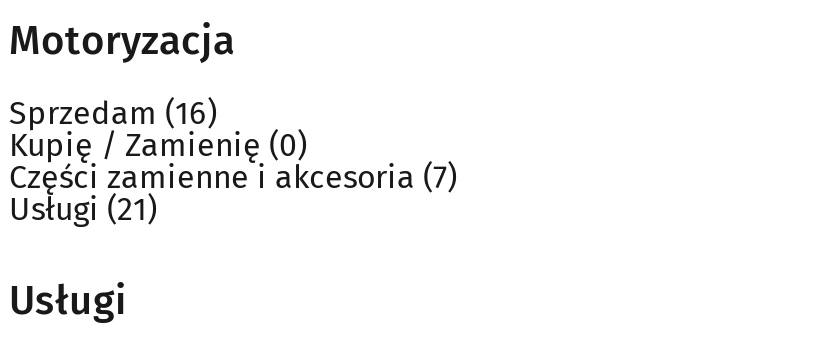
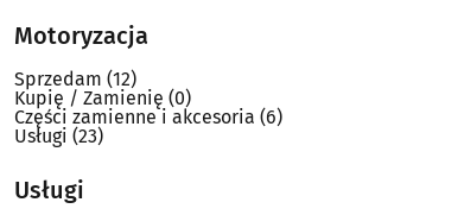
- Sprzedam (16)
+ Sprzedam (12)

- Części zamienne i akcesoria (7)
+ Części zamienne i akcesoria (6)

- Usługi (21)
+ Usługi (23)
